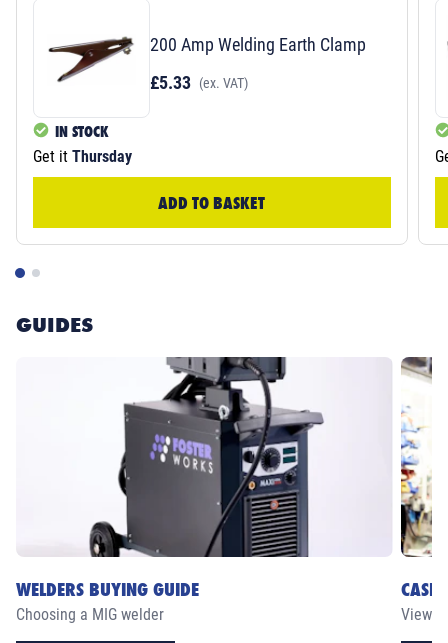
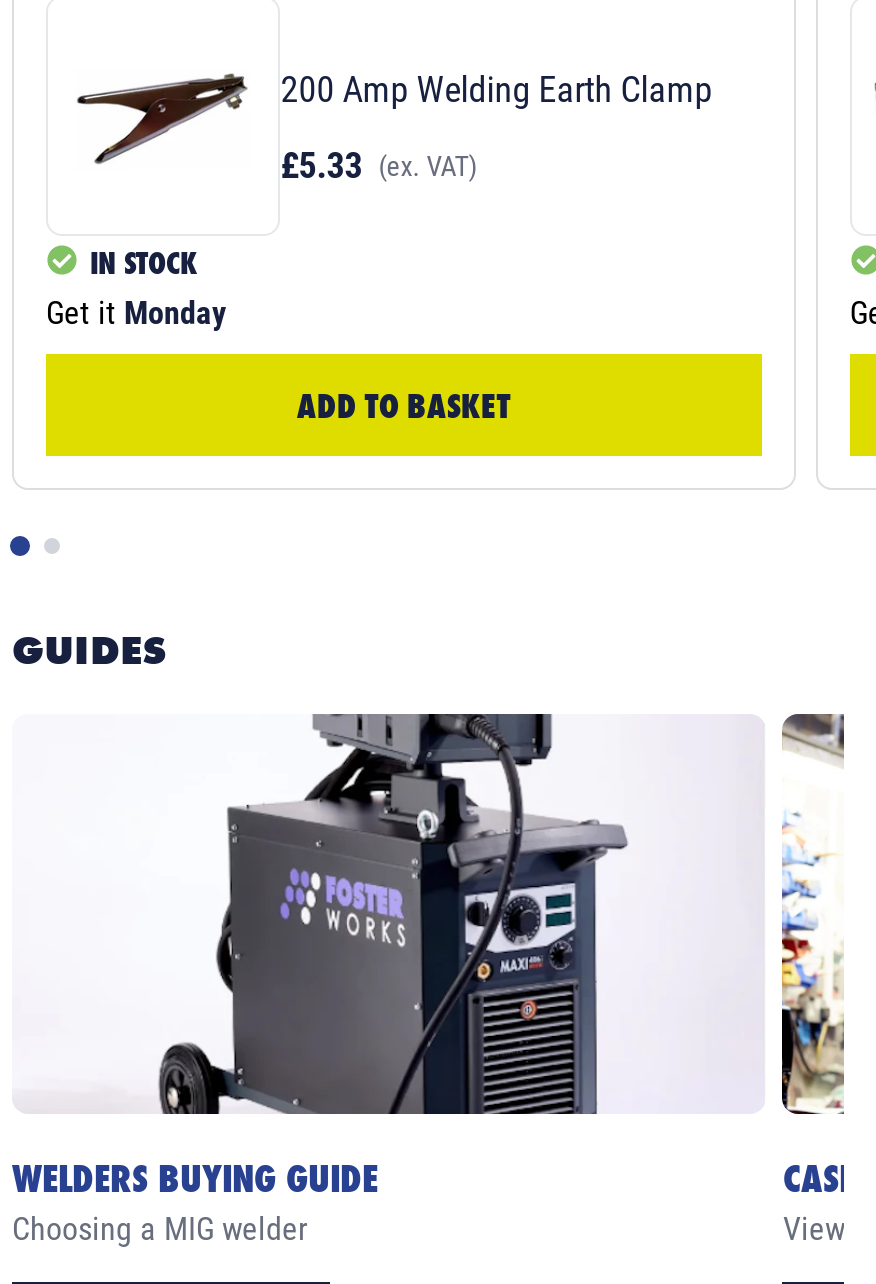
- Get it Thursday
+ Get it Monday
